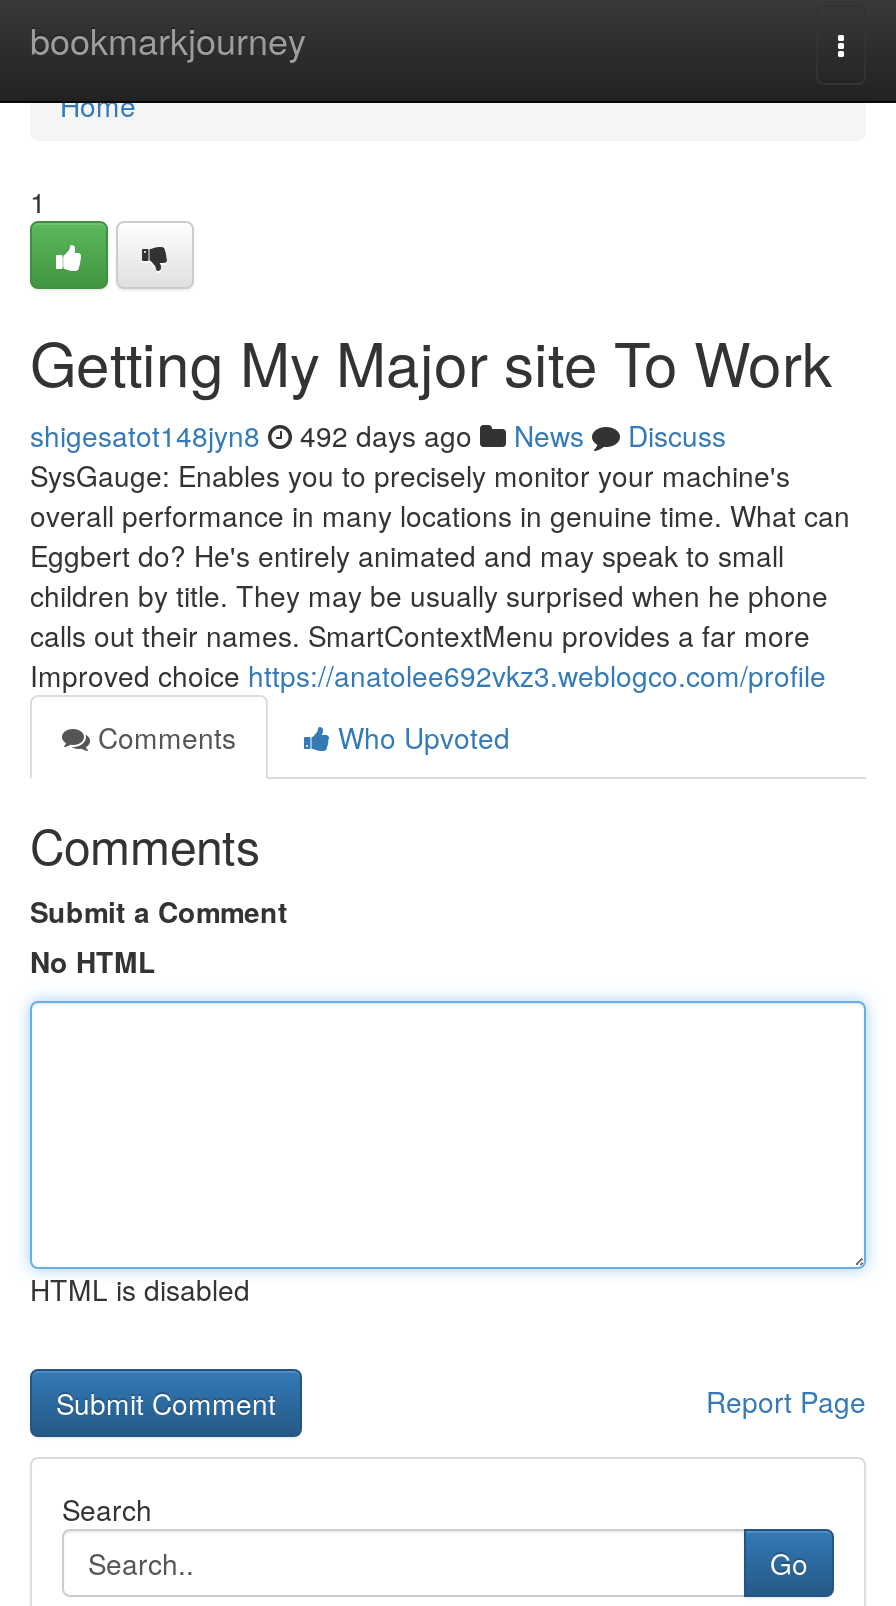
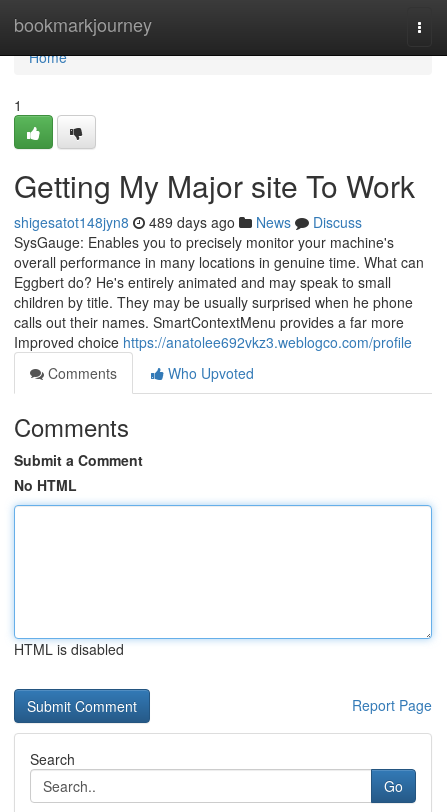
- shigesatot148jyn8 492 days ago News Discuss
+ shigesatot148jyn8 489 days ago News Discuss
